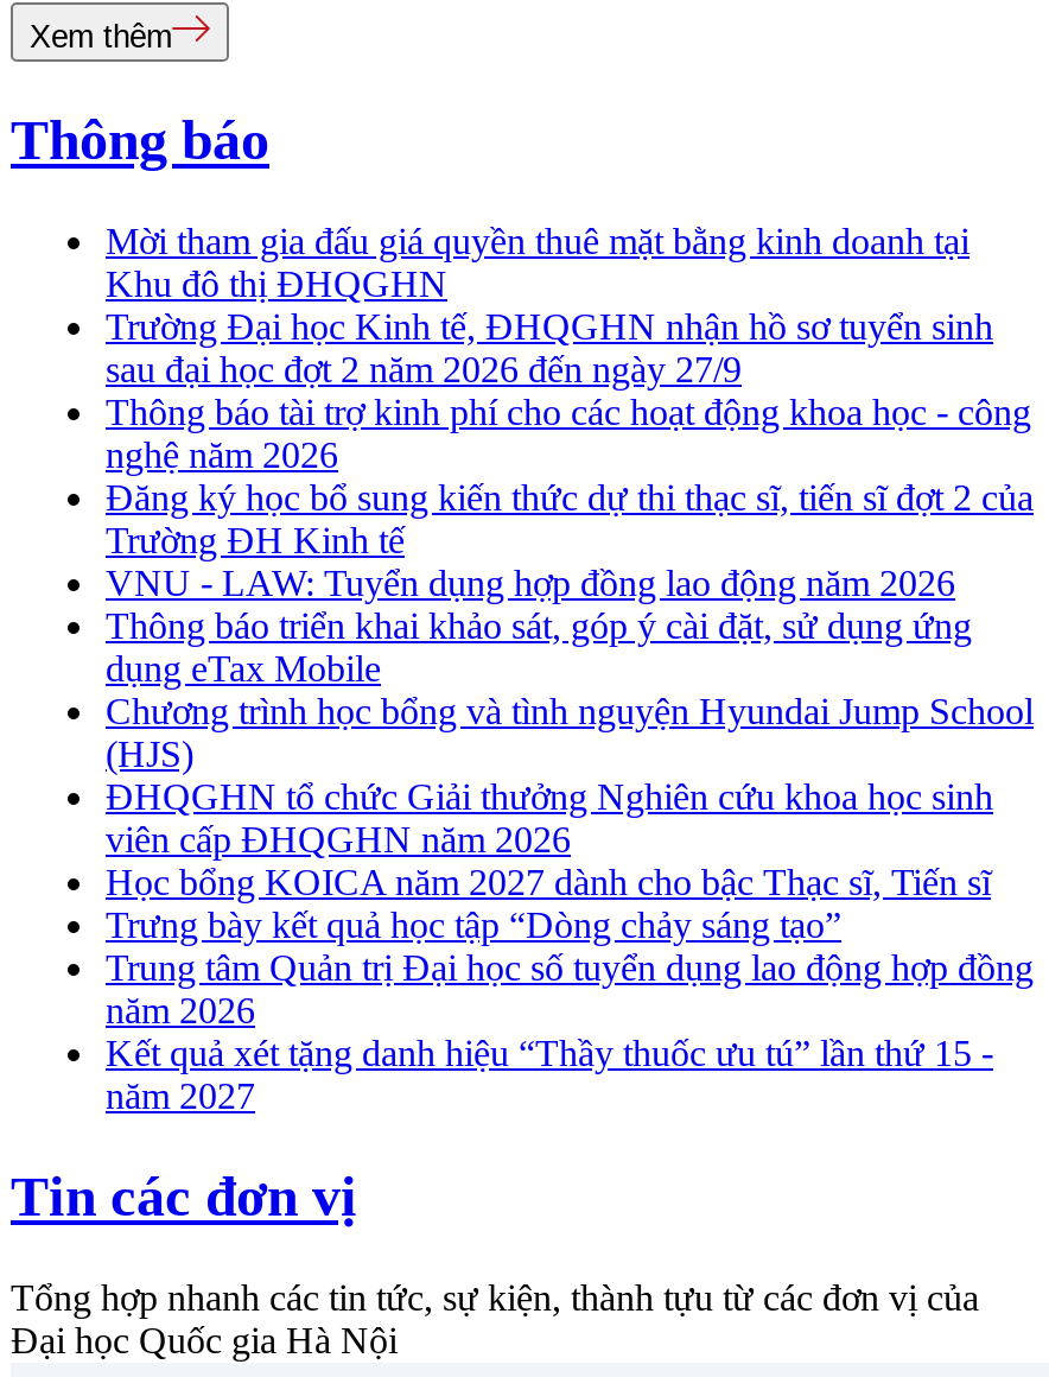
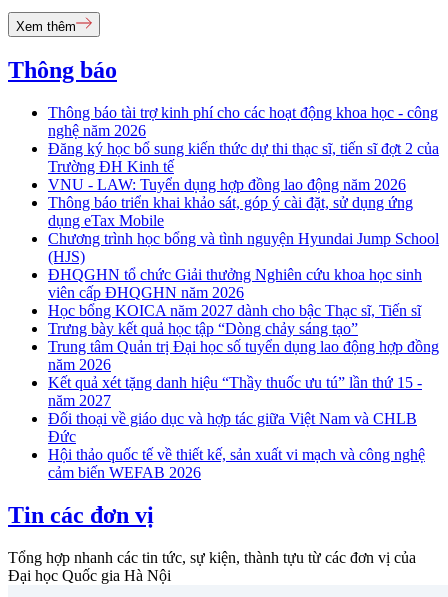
- Mời tham gia đấu giá quyền thuê mặt bằng kinh doanh tại
- Khu đô thị ĐHQGHN
- Trường Đại học Kinh tế, ĐHQGHN nhận hồ sơ tuyển sinh
- sau đại học đợt 2 năm 2026 đến ngày 27/9

moved up: Thông báo tài trợ kinh phí cho các hoạt động khoa học - công | nghệ năm 2026 | Đăng ký học bổ sung kiến thức dự thi thạc sĩ, tiến sĩ đợt 2 của | ... | Kết quả xét tặng danh hiệu “Thầy thuốc ưu tú” lần thứ 15 - | năm 2027

+ Đối thoại về giáo dục và hợp tác giữa Việt Nam và CHLB
+ Đức
+ Hội thảo quốc tế về thiết kế, sản xuất vi mạch và công nghệ
+ cảm biến WEFAB 2026
